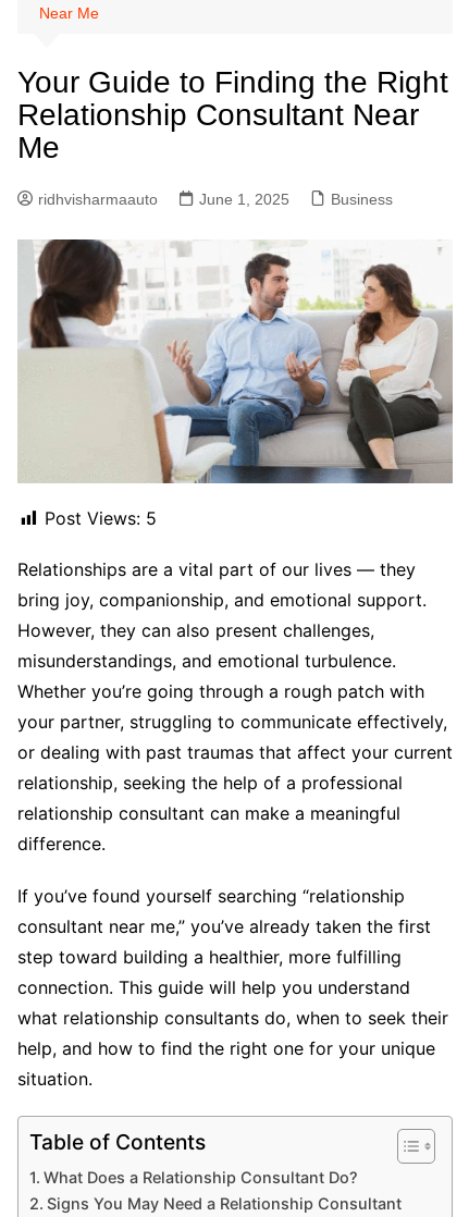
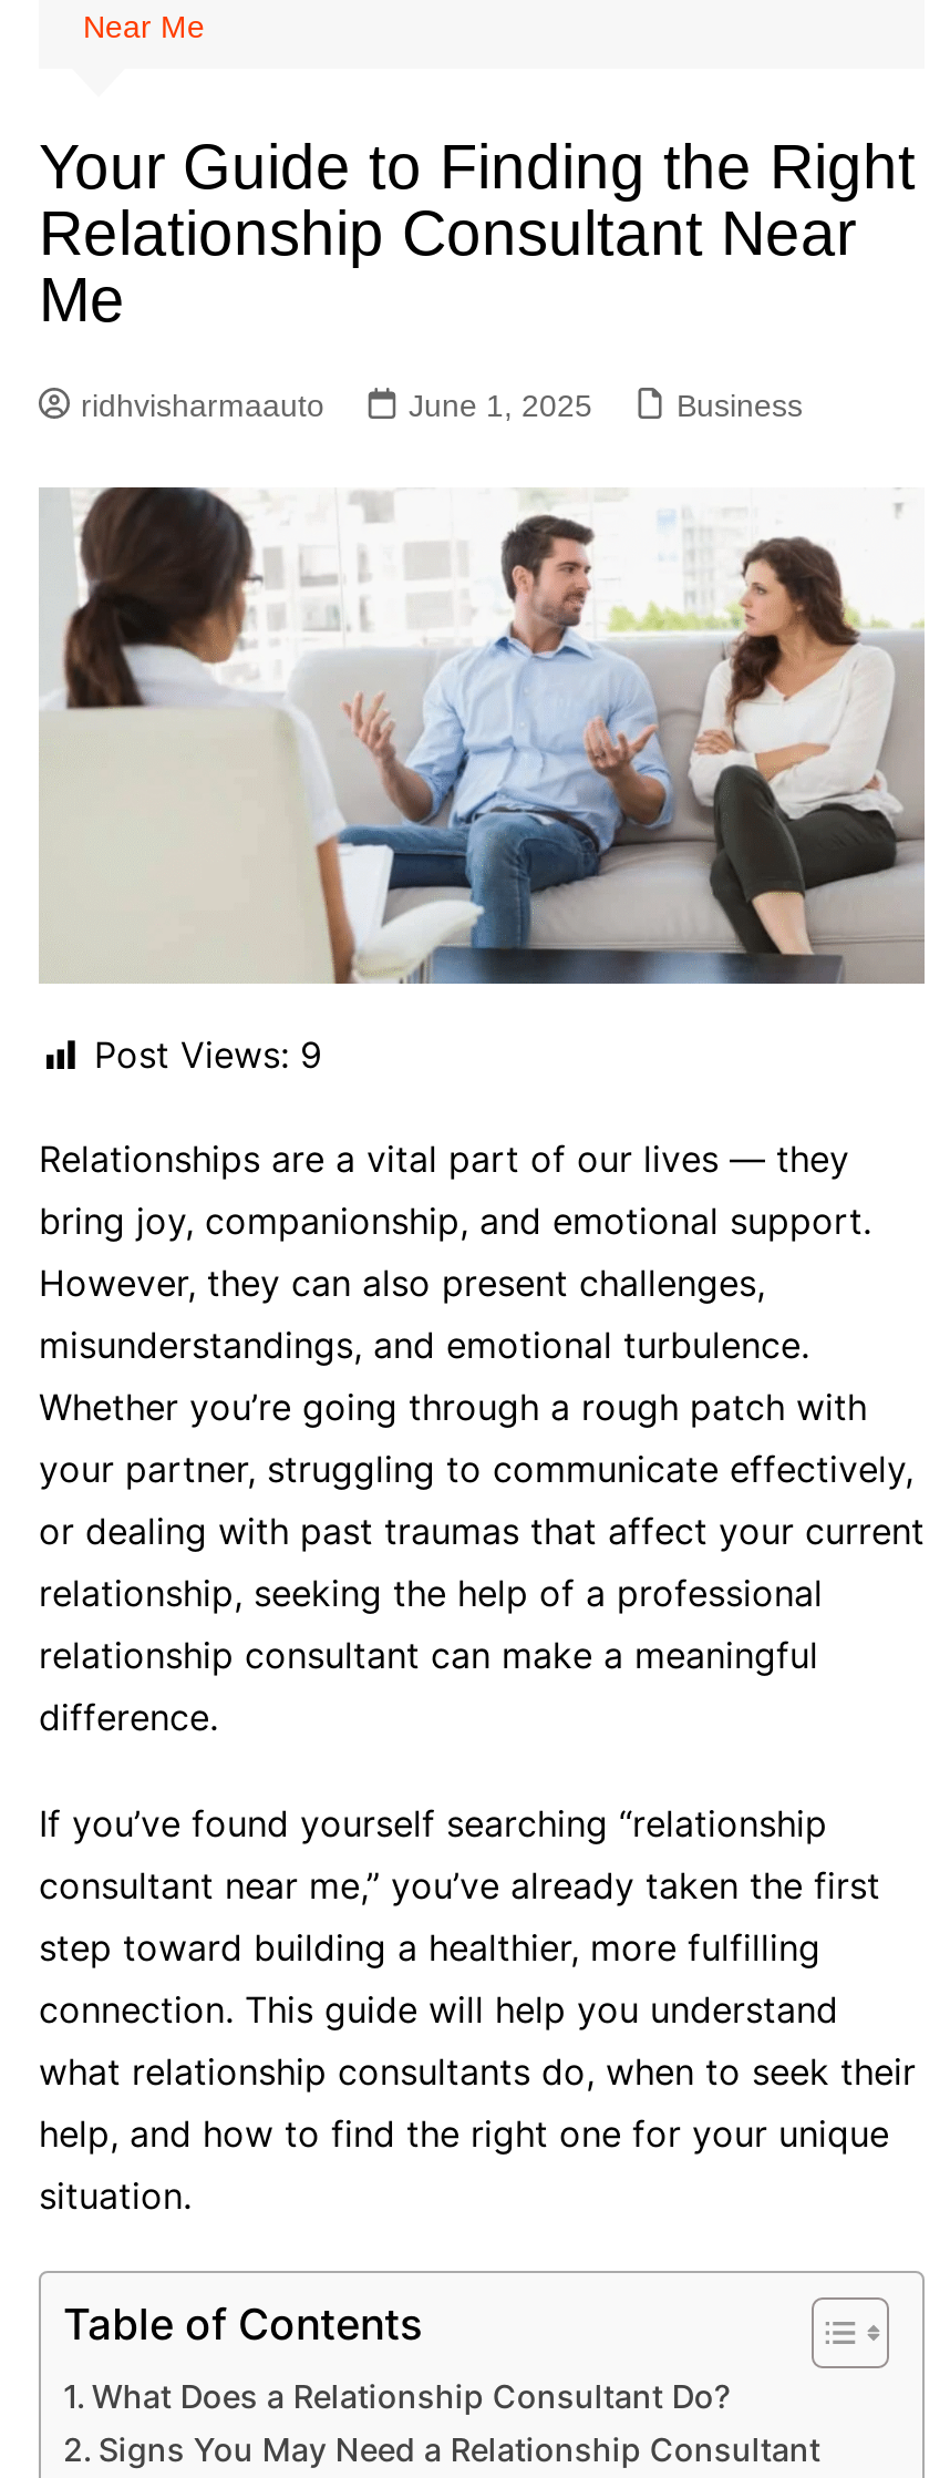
- Post Views: 5
+ Post Views: 9
